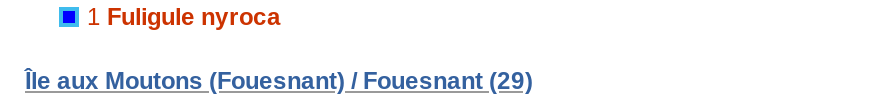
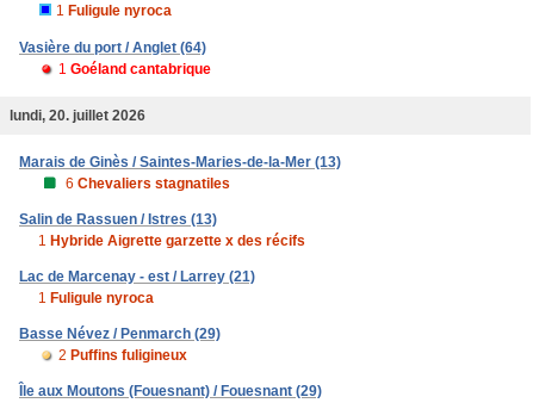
+ Vasière du port / Anglet (64)
+ 1 Goéland cantabrique
+ lundi, 20. juillet 2026
+ Marais de Ginès / Saintes-Maries-de-la-Mer (13)
+ 6 Chevaliers stagnatiles
+ Salin de Rassuen / Istres (13)
+ 1 Hybride Aigrette garzette x des récifs
+ Lac de Marcenay - est / Larrey (21)
+ 1 Fuligule nyroca
+ Basse Névez / Penmarch (29)
+ 2 Puffins fuligineux
